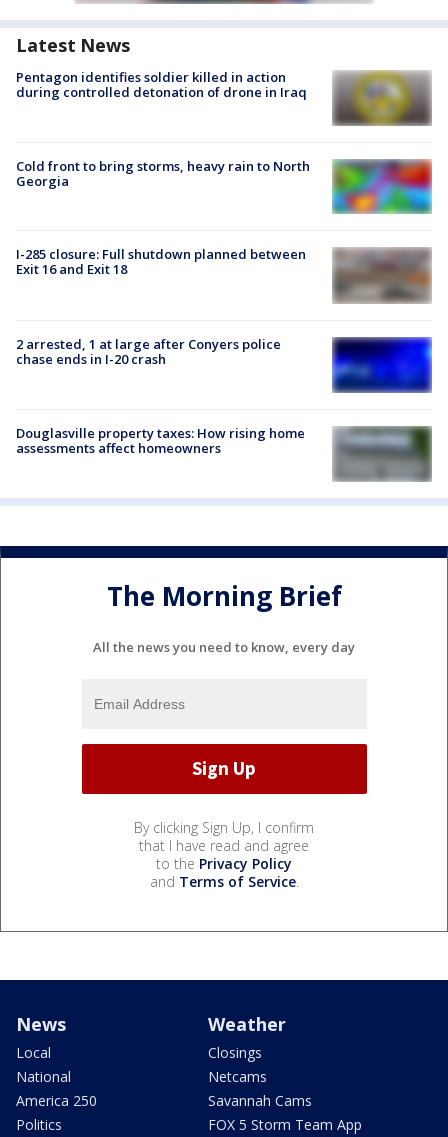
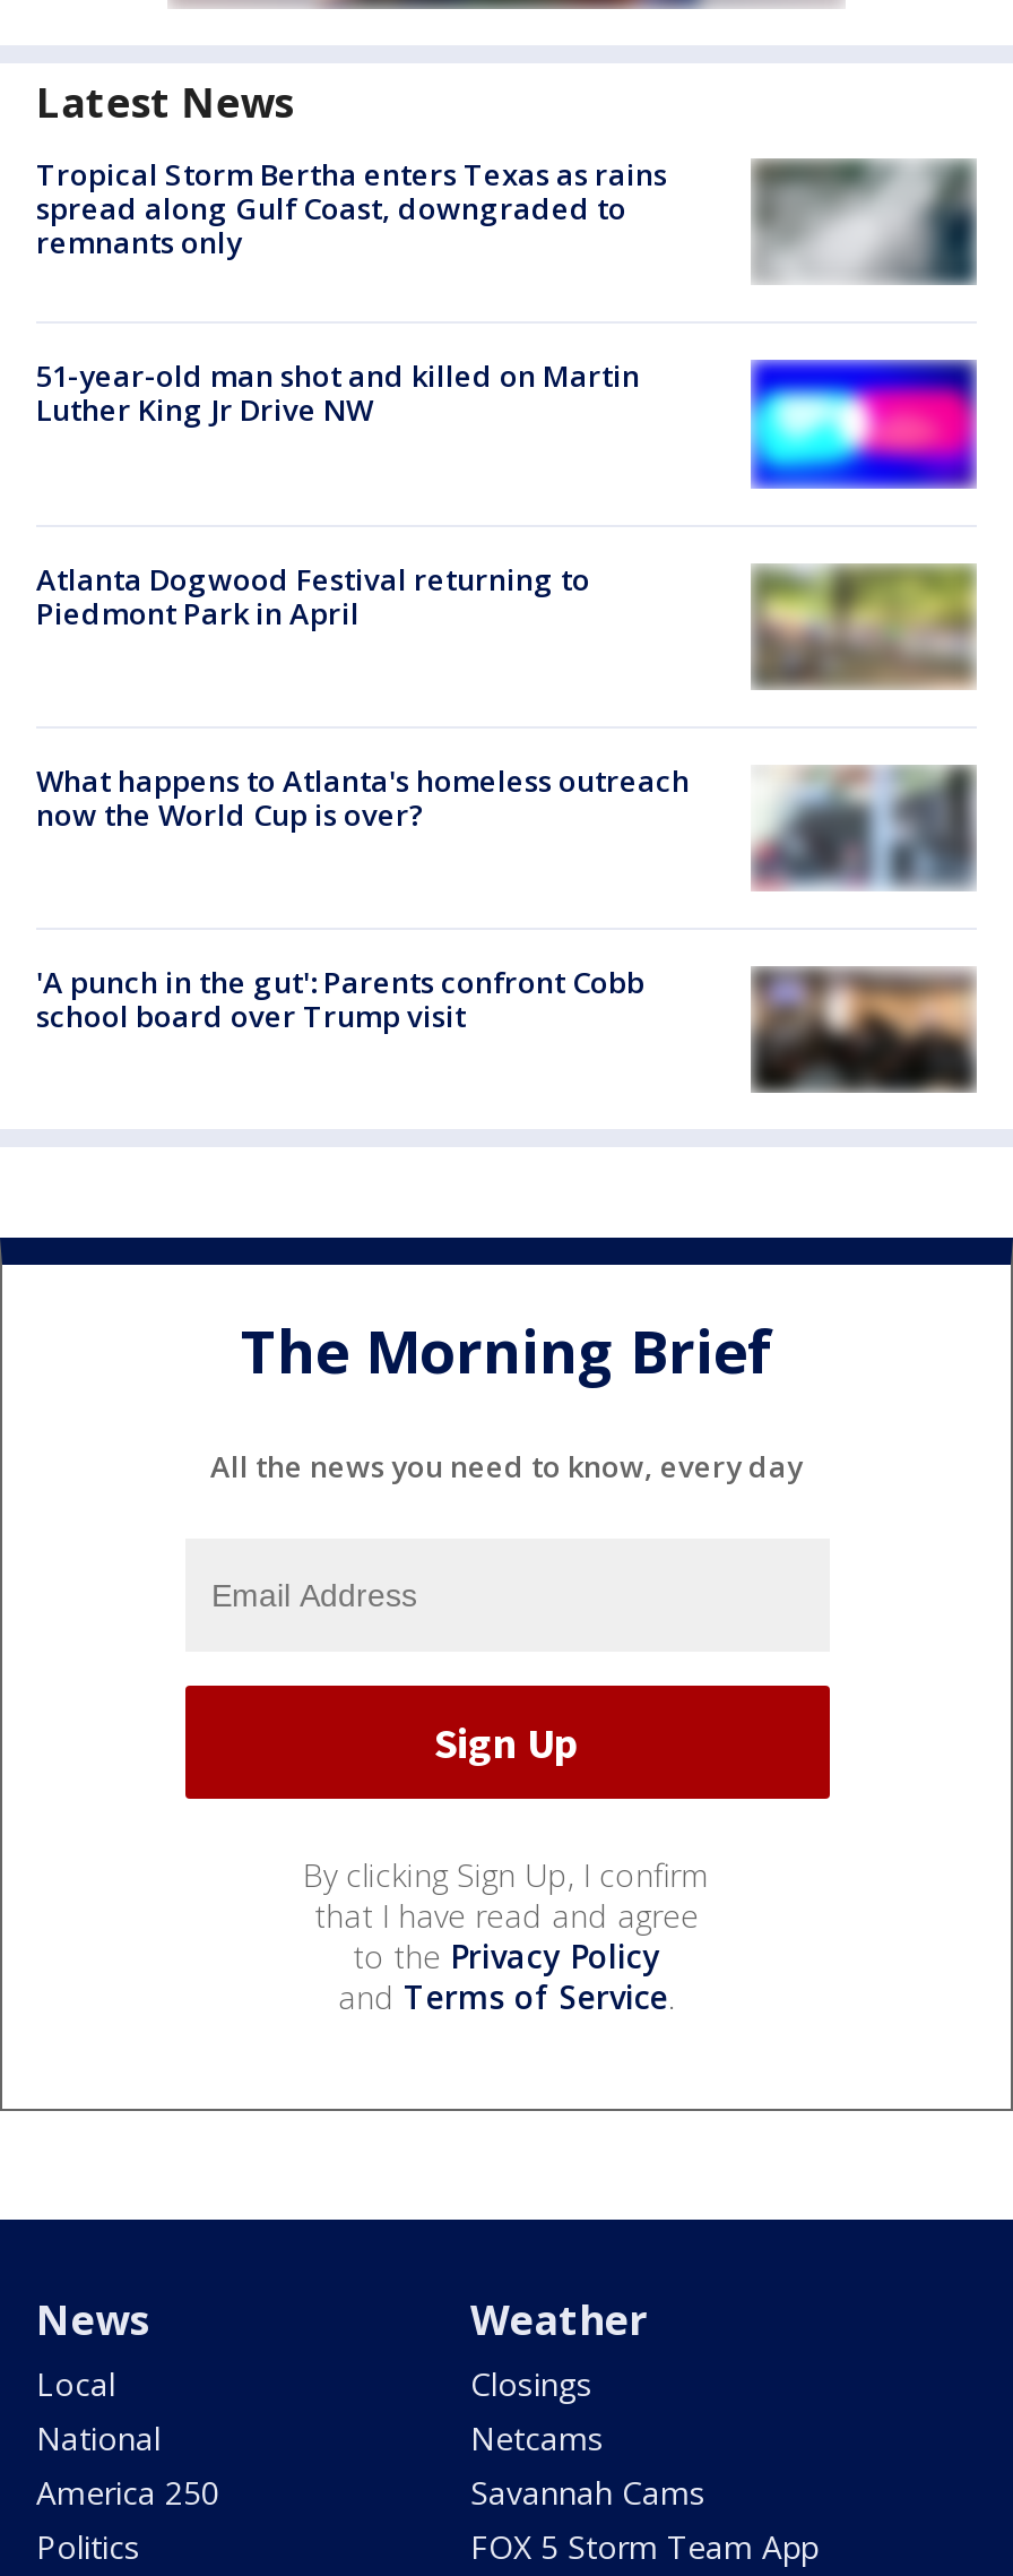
- [image]
- Pentagon identifies soldier killed in action
- during controlled detonation of drone in Iraq
+ [image]
+ Tropical Storm Bertha enters Texas as rains
+ spread along Gulf Coast, downgraded to
+ remnants only

- Cold front to bring storms, heavy rain to North
- Georgia
+ 51-year-old man shot and killed on Martin
+ Luther King Jr Drive NW

- [image]
+ [image]

- I-285 closure: Full shutdown planned between
- Exit 16 and Exit 18
+ Atlanta Dogwood Festival returning to
+ Piedmont Park in April

- [image]
+ [image]

- 2 arrested, 1 at large after Conyers police
- chase ends in I-20 crash
+ What happens to Atlanta's homeless outreach
+ now the World Cup is over?

- [image]
+ [image]

- Douglasville property taxes: How rising home
- assessments affect homeowners
+ 'A punch in the gut': Parents confront Cobb
+ school board over Trump visit

- [image]
+ [image]
